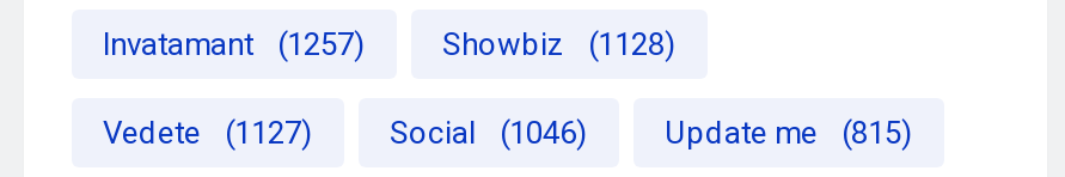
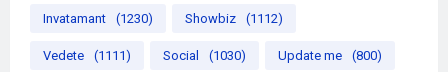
- Invatamant (1257)
+ Invatamant (1230)

- Showbiz (1128)
+ Showbiz (1112)

- Vedete (1127)
+ Vedete (1111)

- Social (1046)
+ Social (1030)

- Update me (815)
+ Update me (800)
